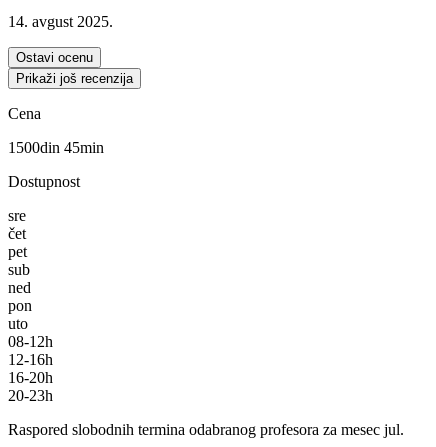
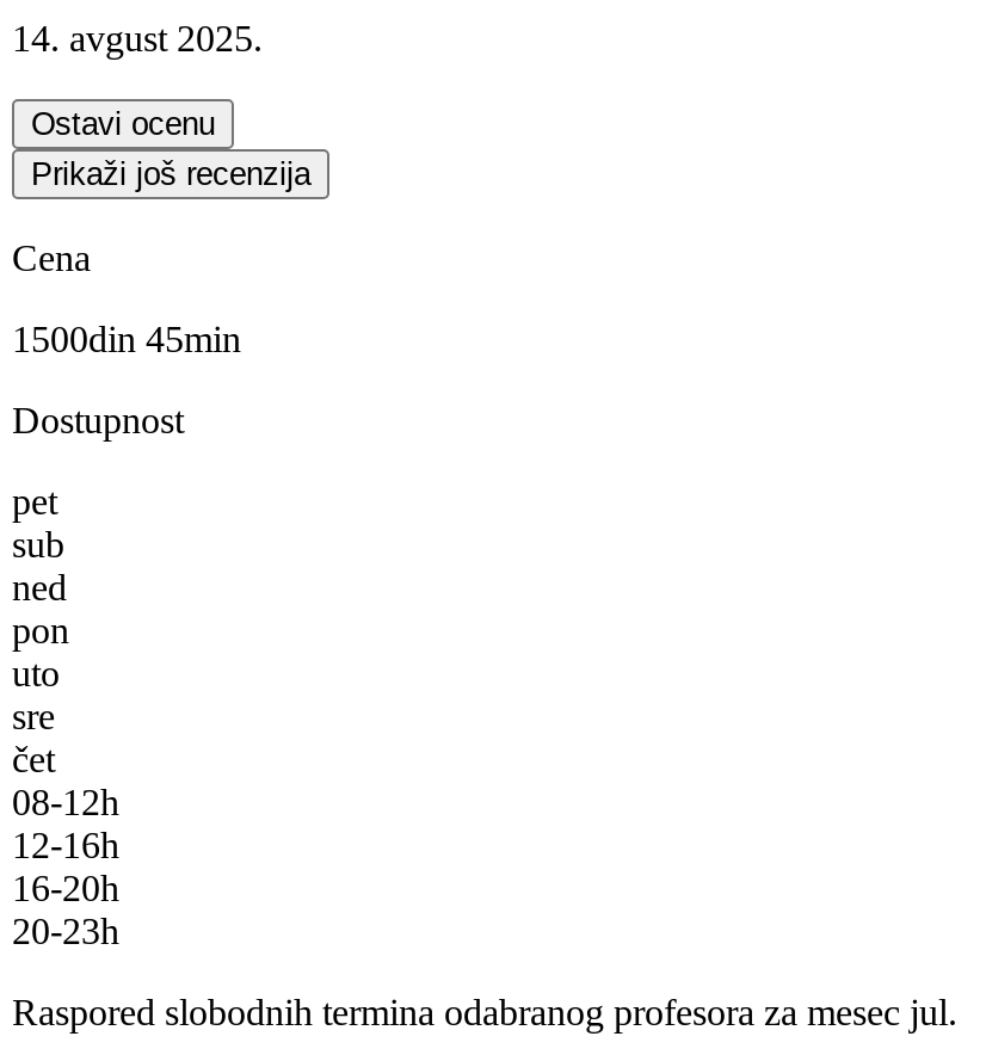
moved down: sre | čet

moved up: pet | sub | ned | pon | uto
